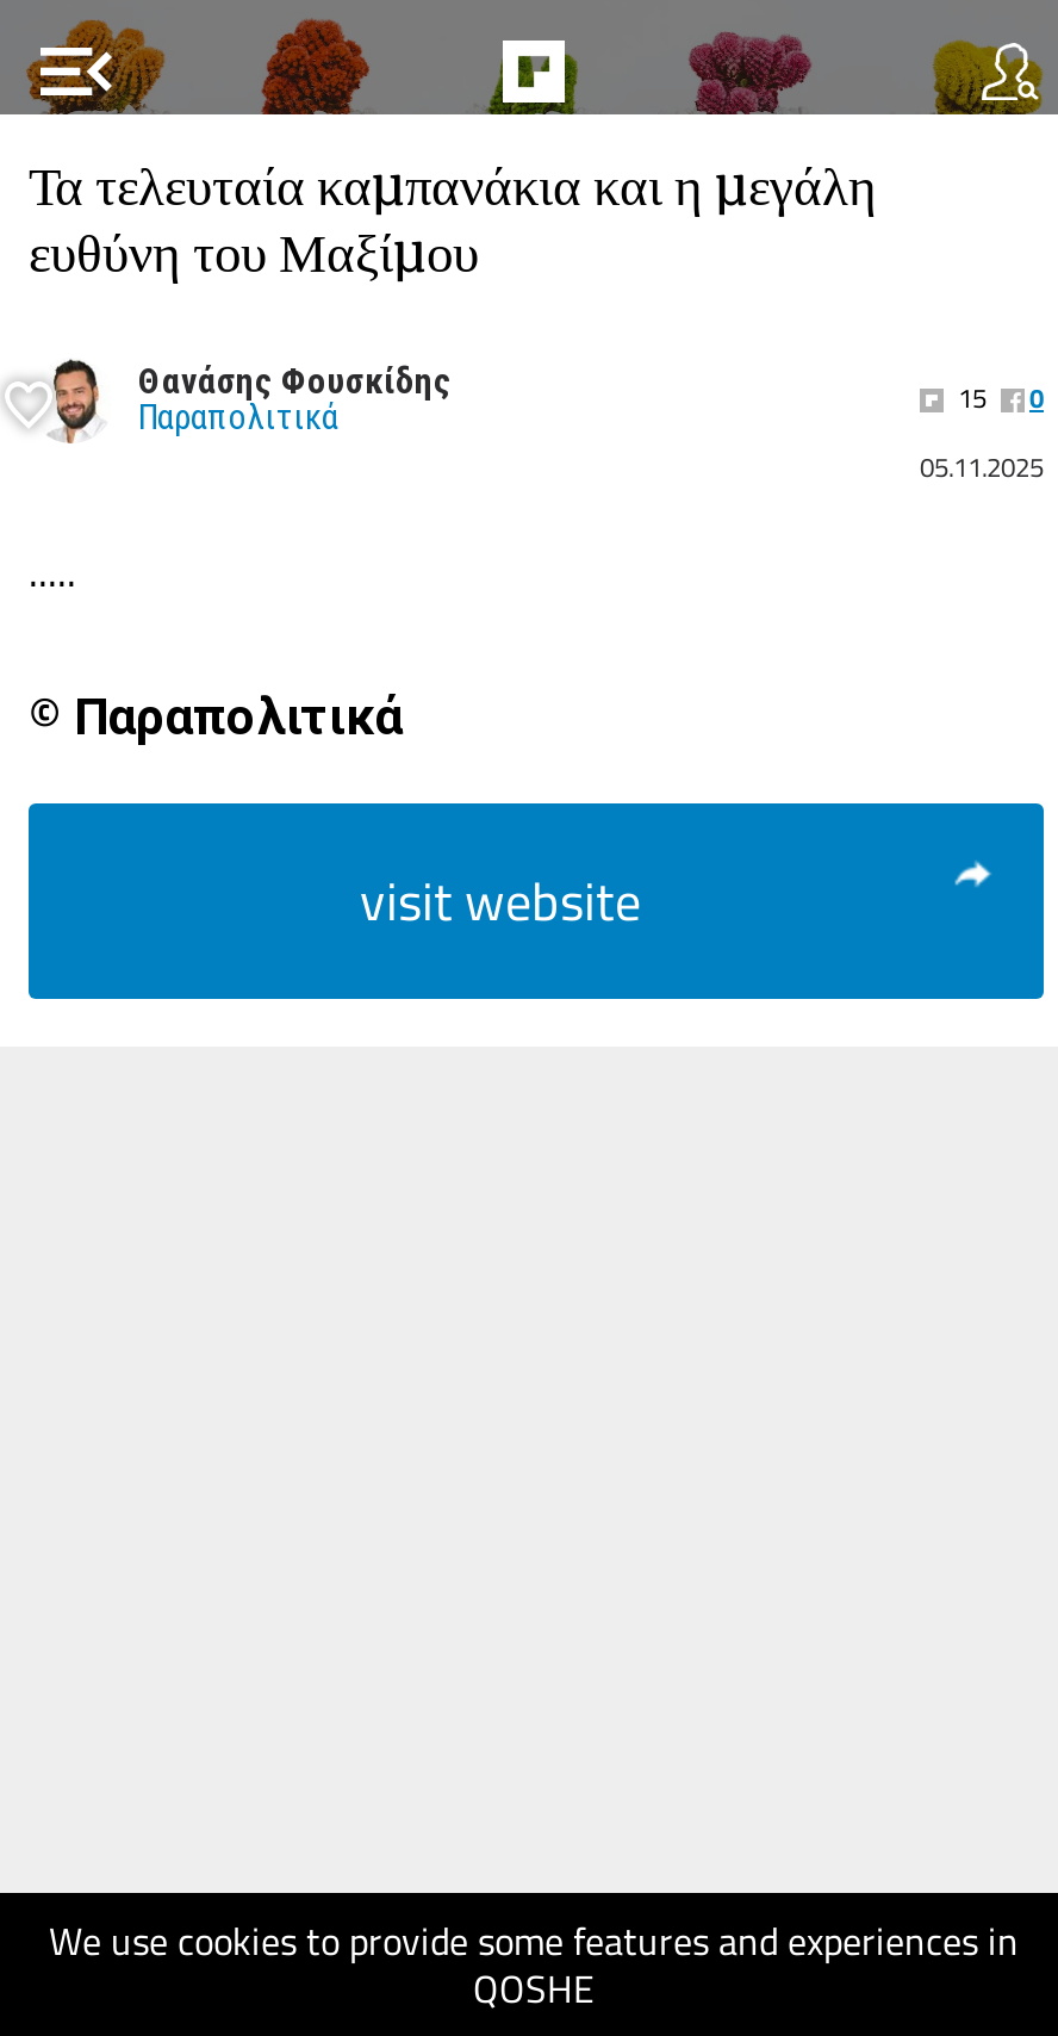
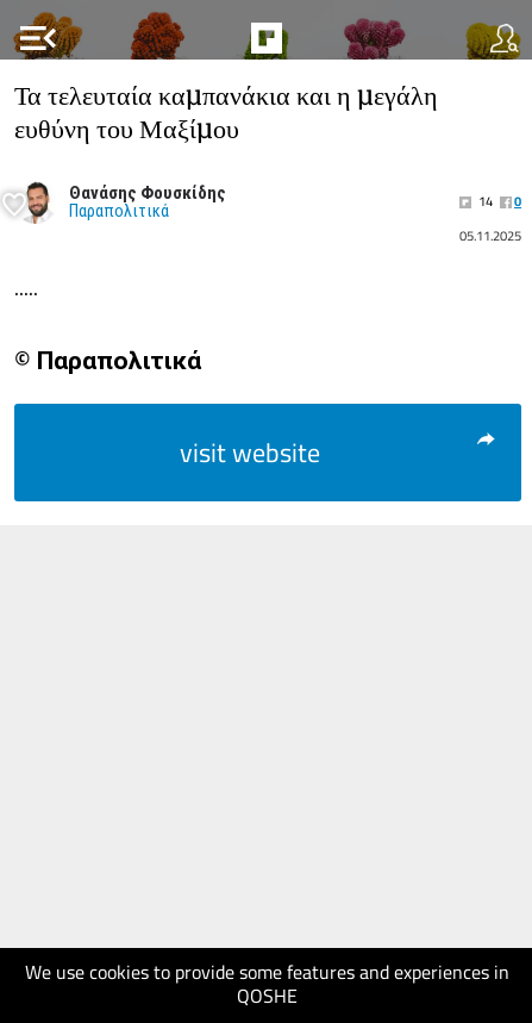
- 15 0
+ 14 0
